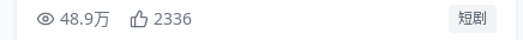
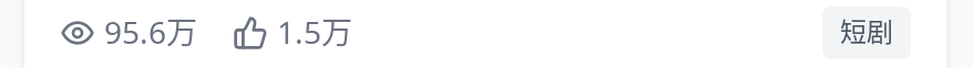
- 48.9万
- 2336
+ 95.6万
+ 1.5万
